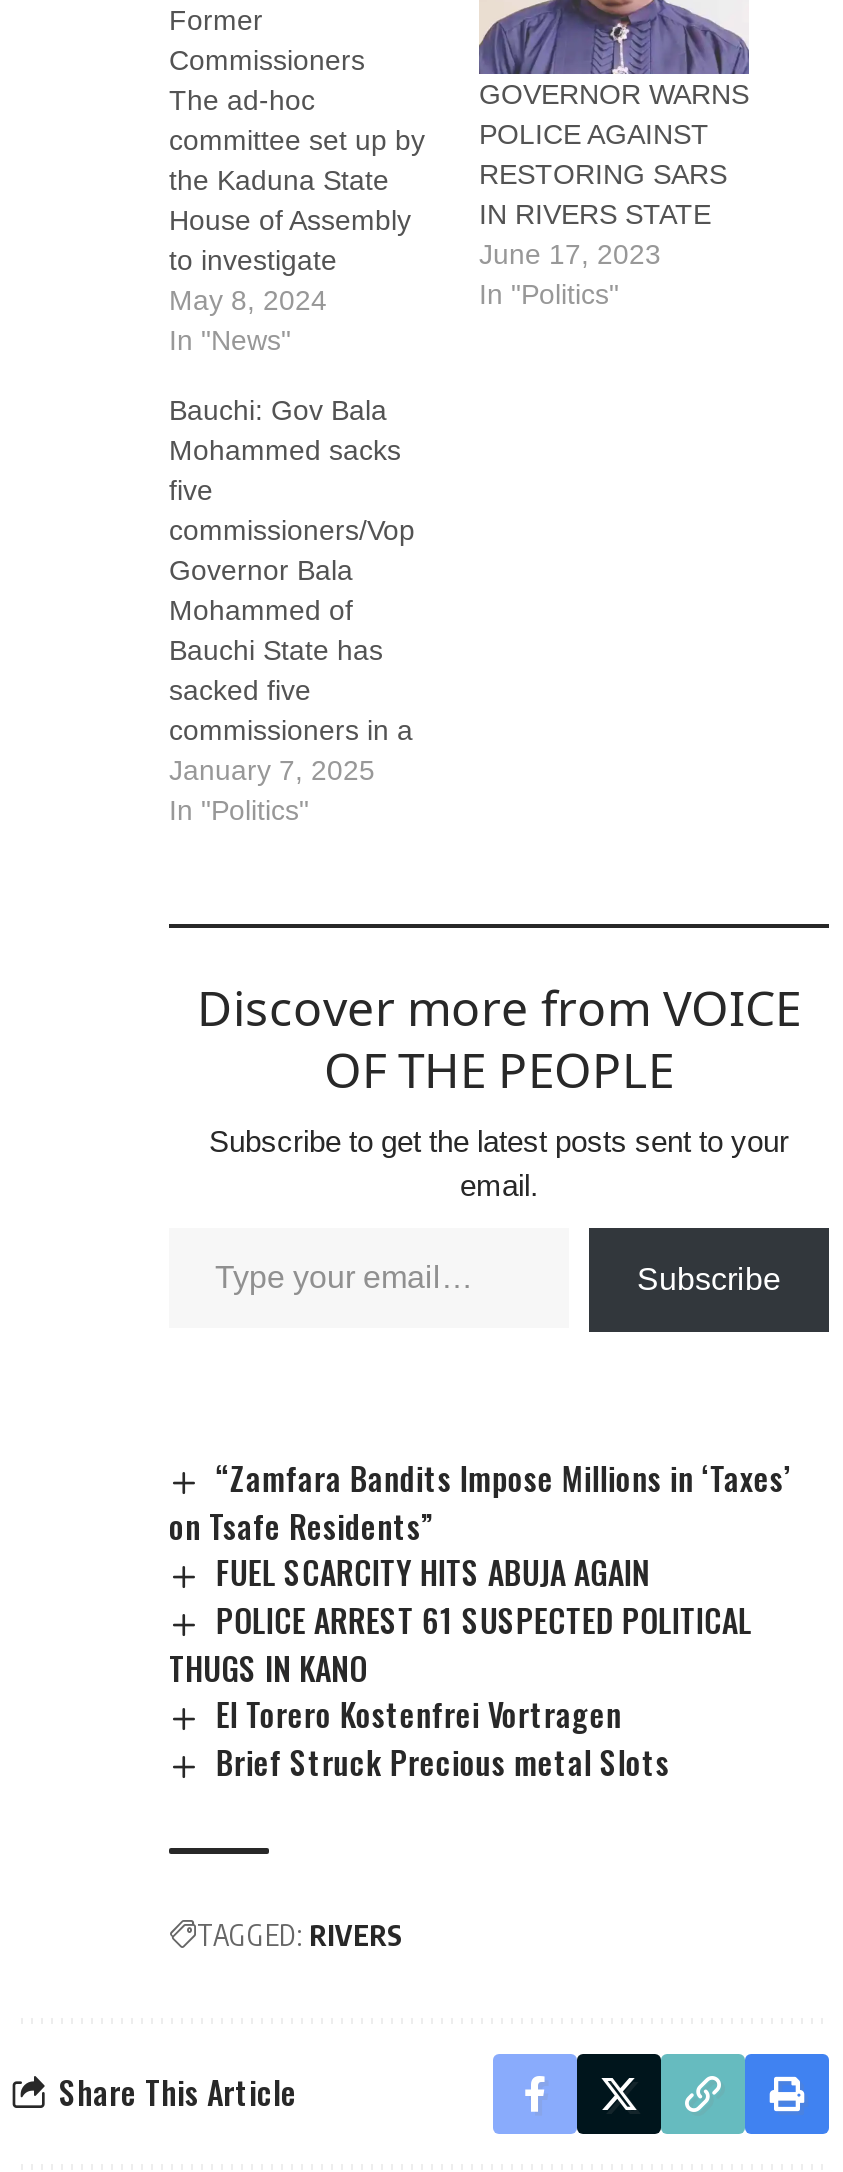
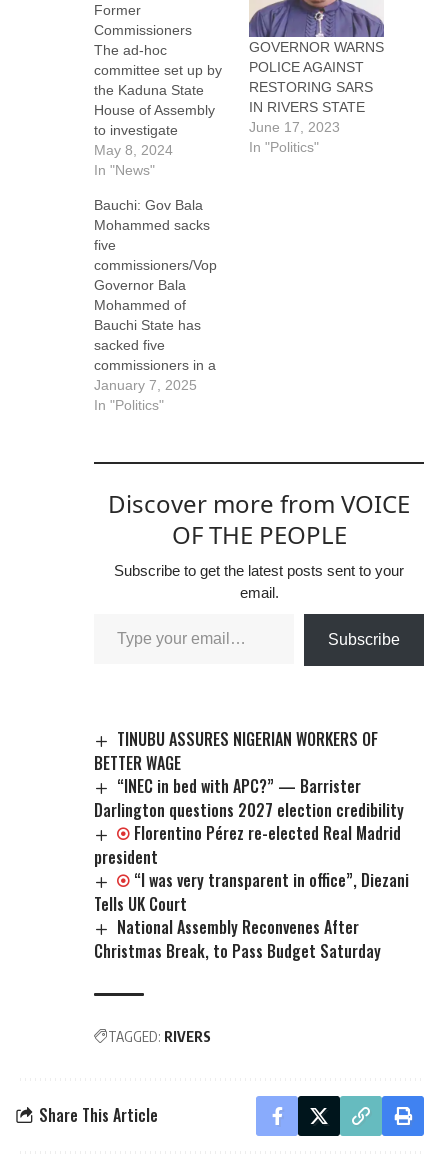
- “Zamfara Bandits Impose Millions in ‘Taxes’
- on Tsafe Residents”
- FUEL SCARCITY HITS ABUJA AGAIN
- POLICE ARREST 61 SUSPECTED POLITICAL
- THUGS IN KANO
- El Torero Kostenfrei Vortragen
- Brief Struck Precious metal Slots
+ TINUBU ASSURES NIGERIAN WORKERS OF
+ BETTER WAGE
+ “INEC in bed with APC?” — Barrister
+ Darlington questions 2027 election credibility
+ Florentino Pérez re-elected Real Madrid
+ president
+ “I was very transparent in office”, Diezani
+ Tells UK Court
+ National Assembly Reconvenes After
+ Christmas Break, to Pass Budget Saturday
